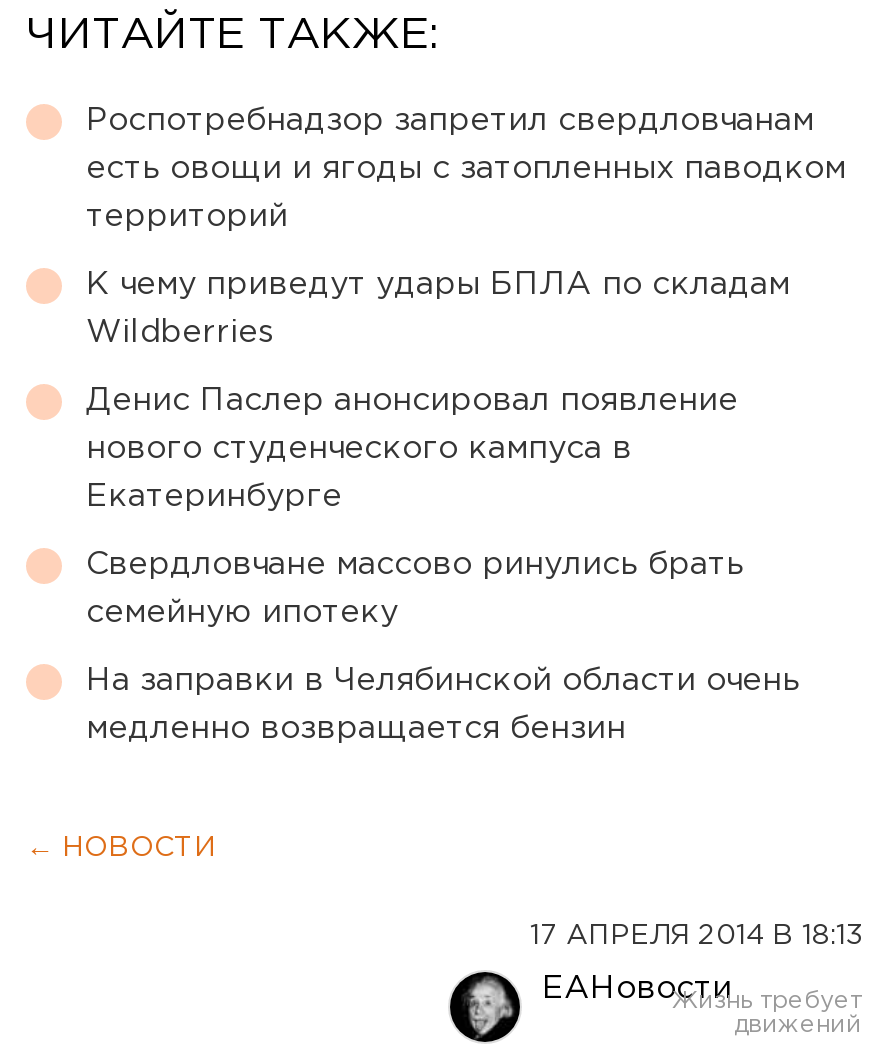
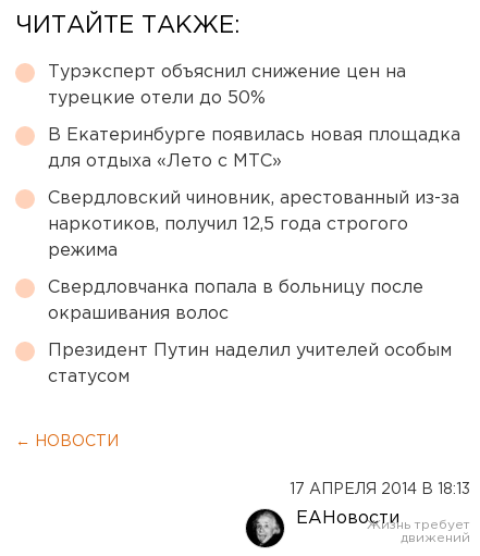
- Роспотребнадзор запретил свердловчанам
- есть овощи и ягоды с затопленных паводком
- территорий
- К чему приведут удары БПЛА по складам
- Wildberries
- Денис Паслер анонсировал появление
- нового студенческого кампуса в
- Екатеринбурге
- Свердловчане массово ринулись брать
- семейную ипотеку
- На заправки в Челябинской области очень
- медленно возвращается бензин
+ Турэксперт объяснил снижение цен на
+ турецкие отели до 50%
+ В Екатеринбурге появилась новая площадка
+ для отдыха «Лето с МТС»
+ Свердловский чиновник, арестованный из-за
+ наркотиков, получил 12,5 года строгого
+ режима
+ Свердловчанка попала в больницу после
+ окрашивания волос
+ Президент Путин наделил учителей особым
+ статусом
